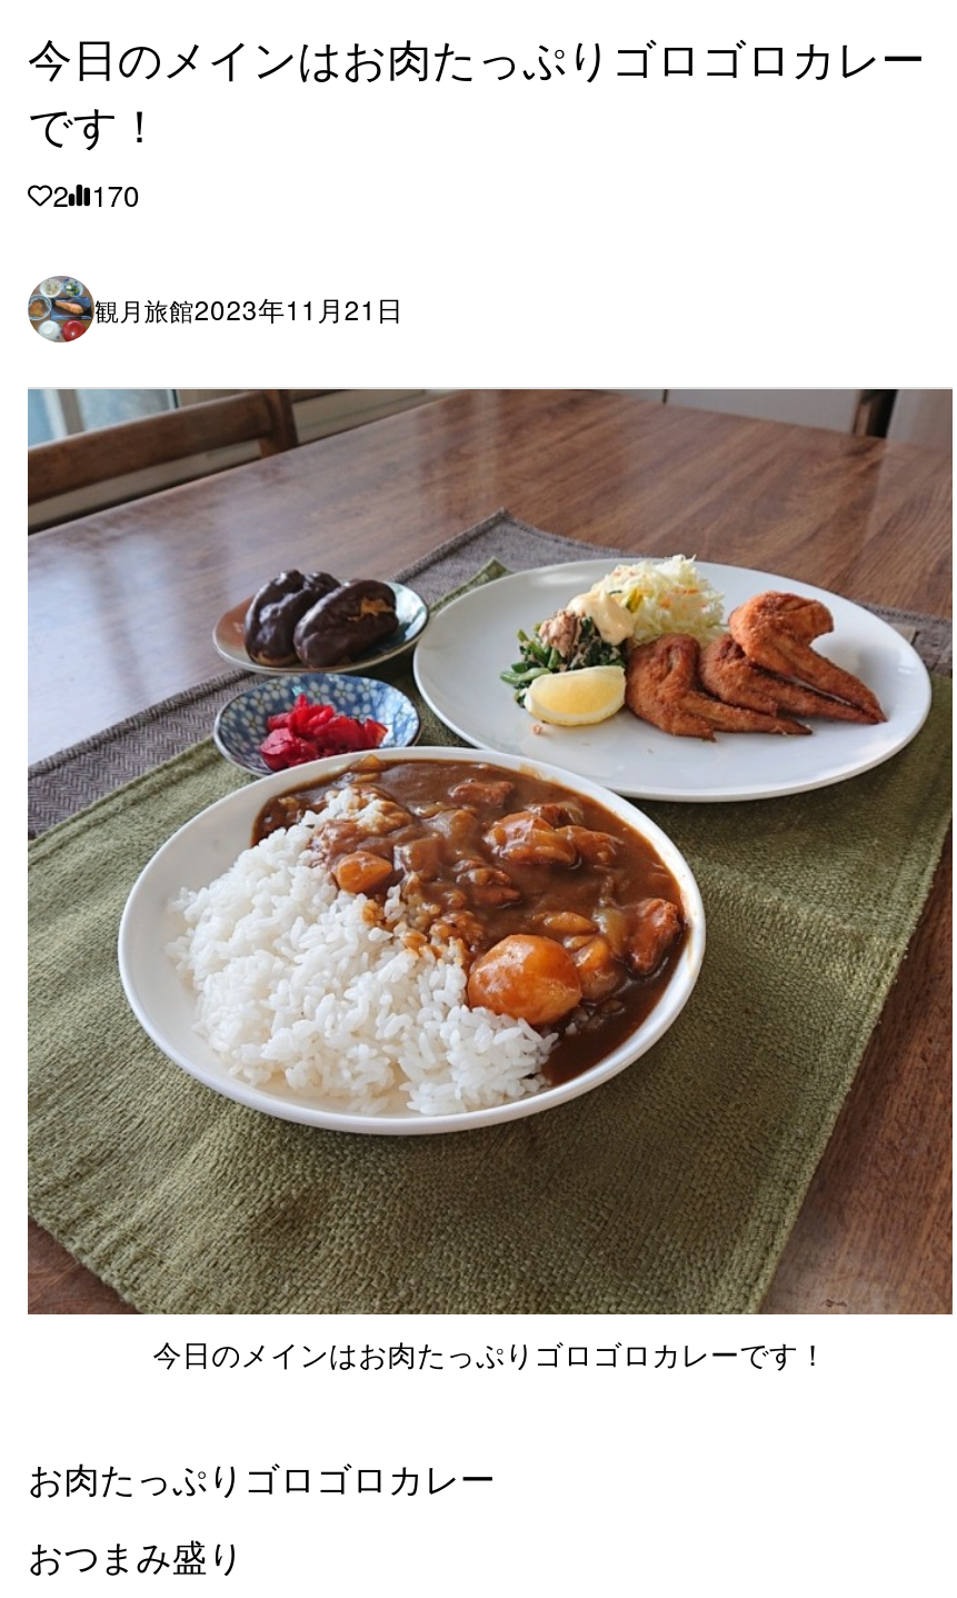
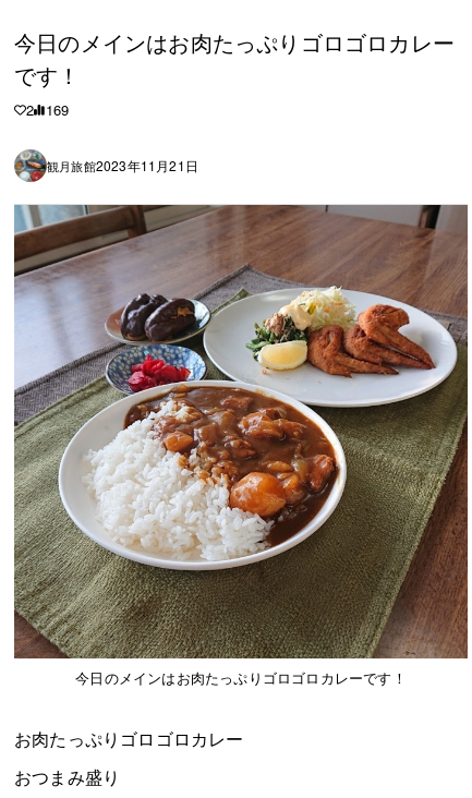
- 2 170
+ 2 169
